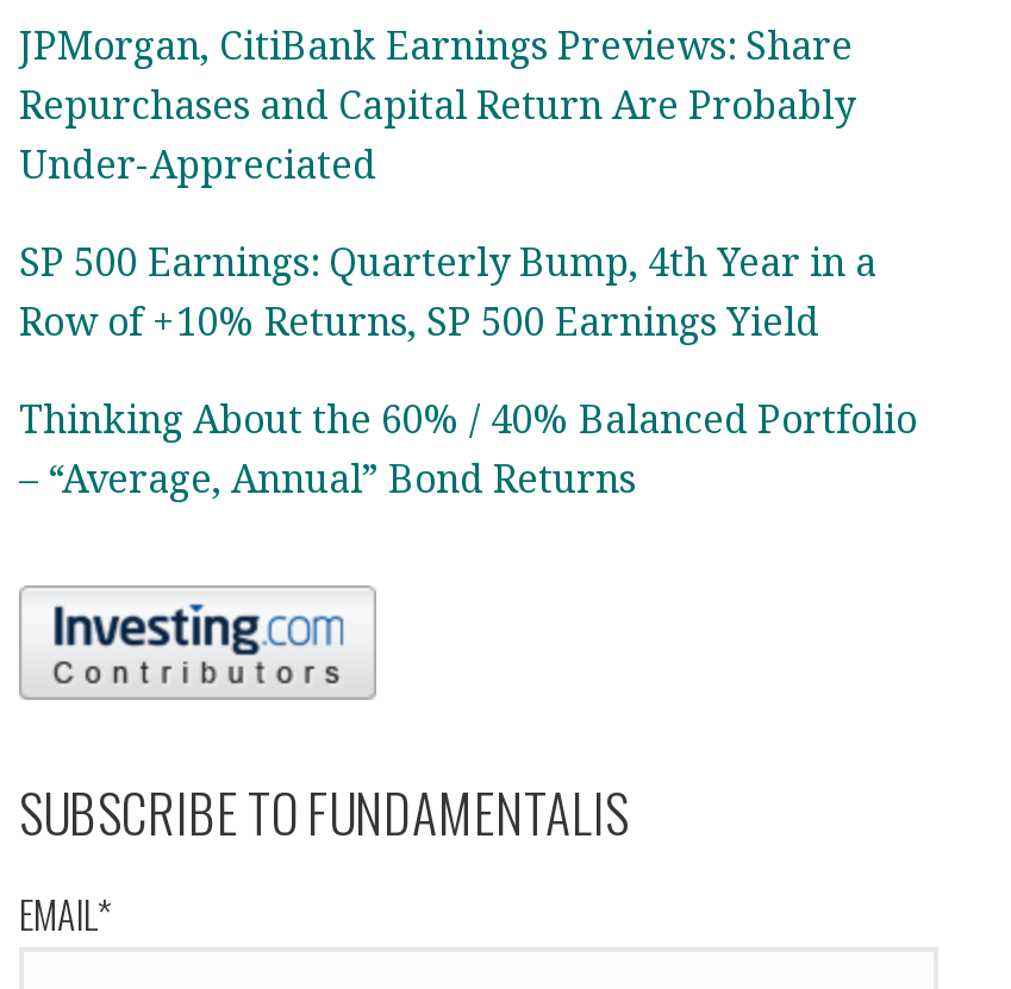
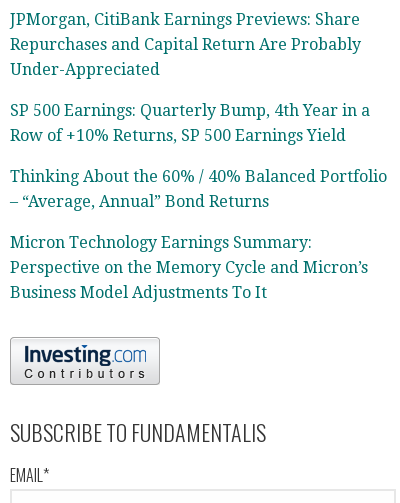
+ Micron Technology Earnings Summary:
+ Perspective on the Memory Cycle and Micron’s
+ Business Model Adjustments To It
